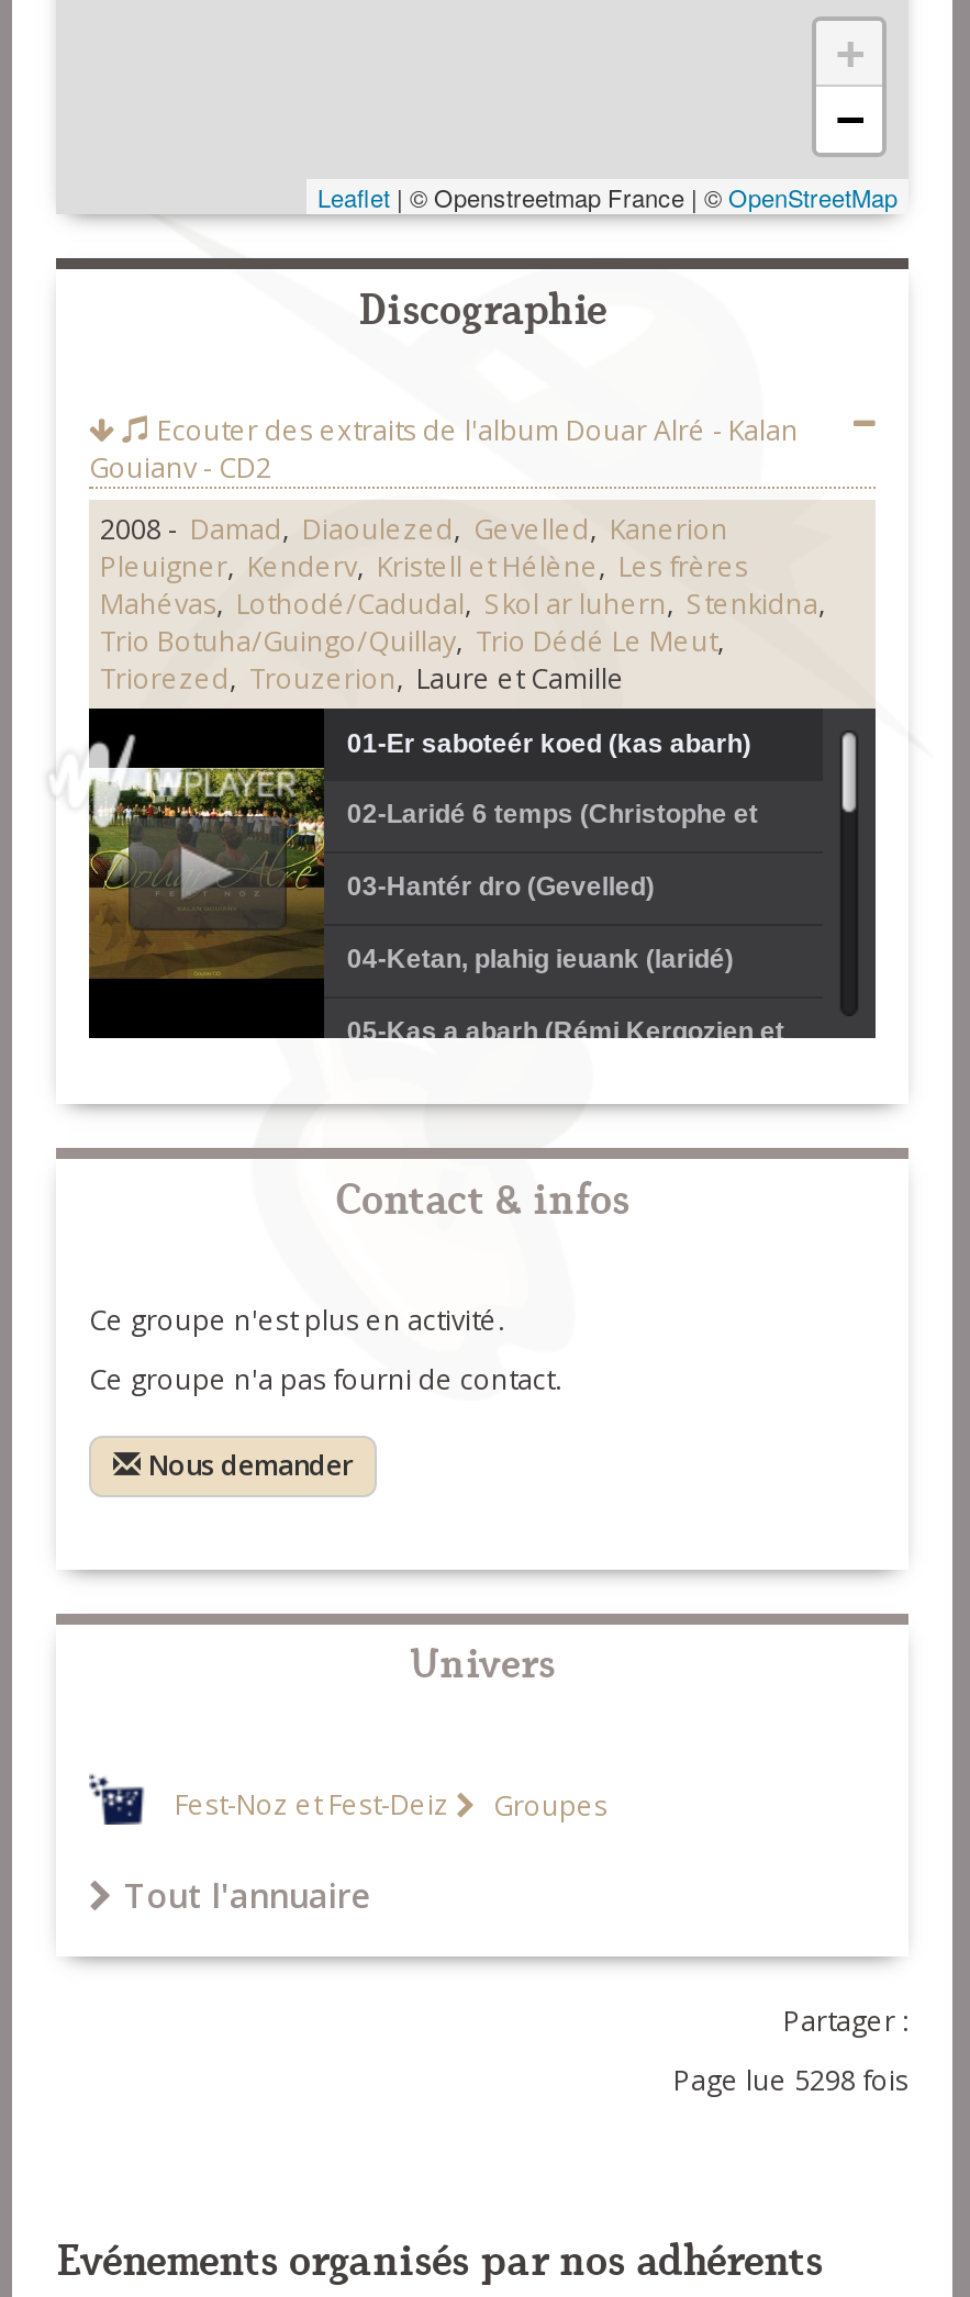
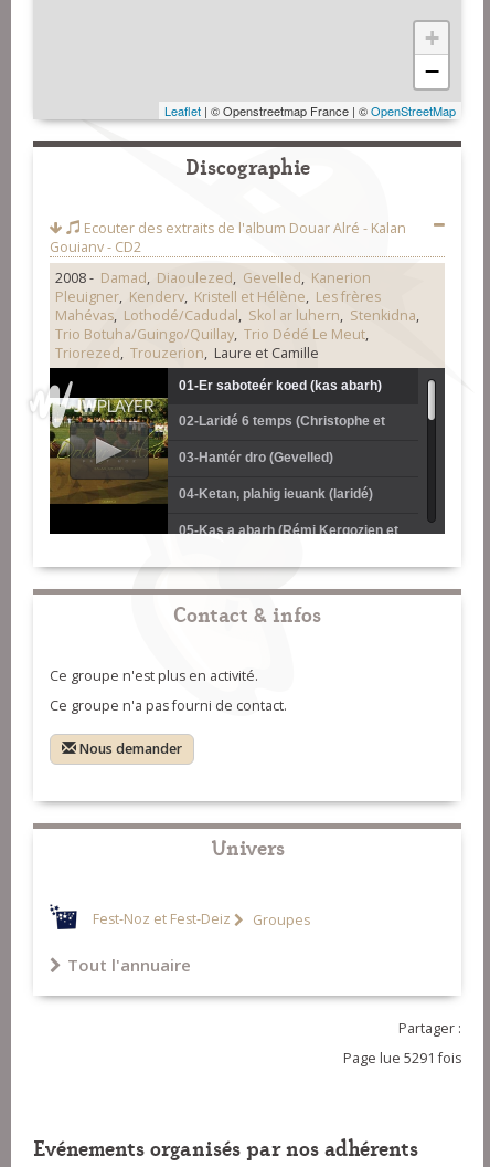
- Page lue 5298 fois
+ Page lue 5291 fois
